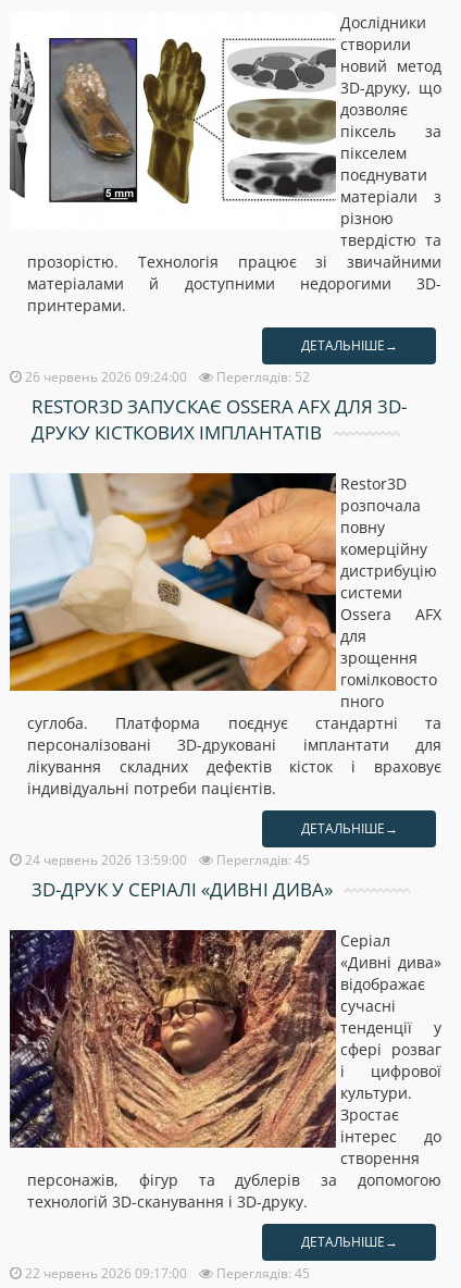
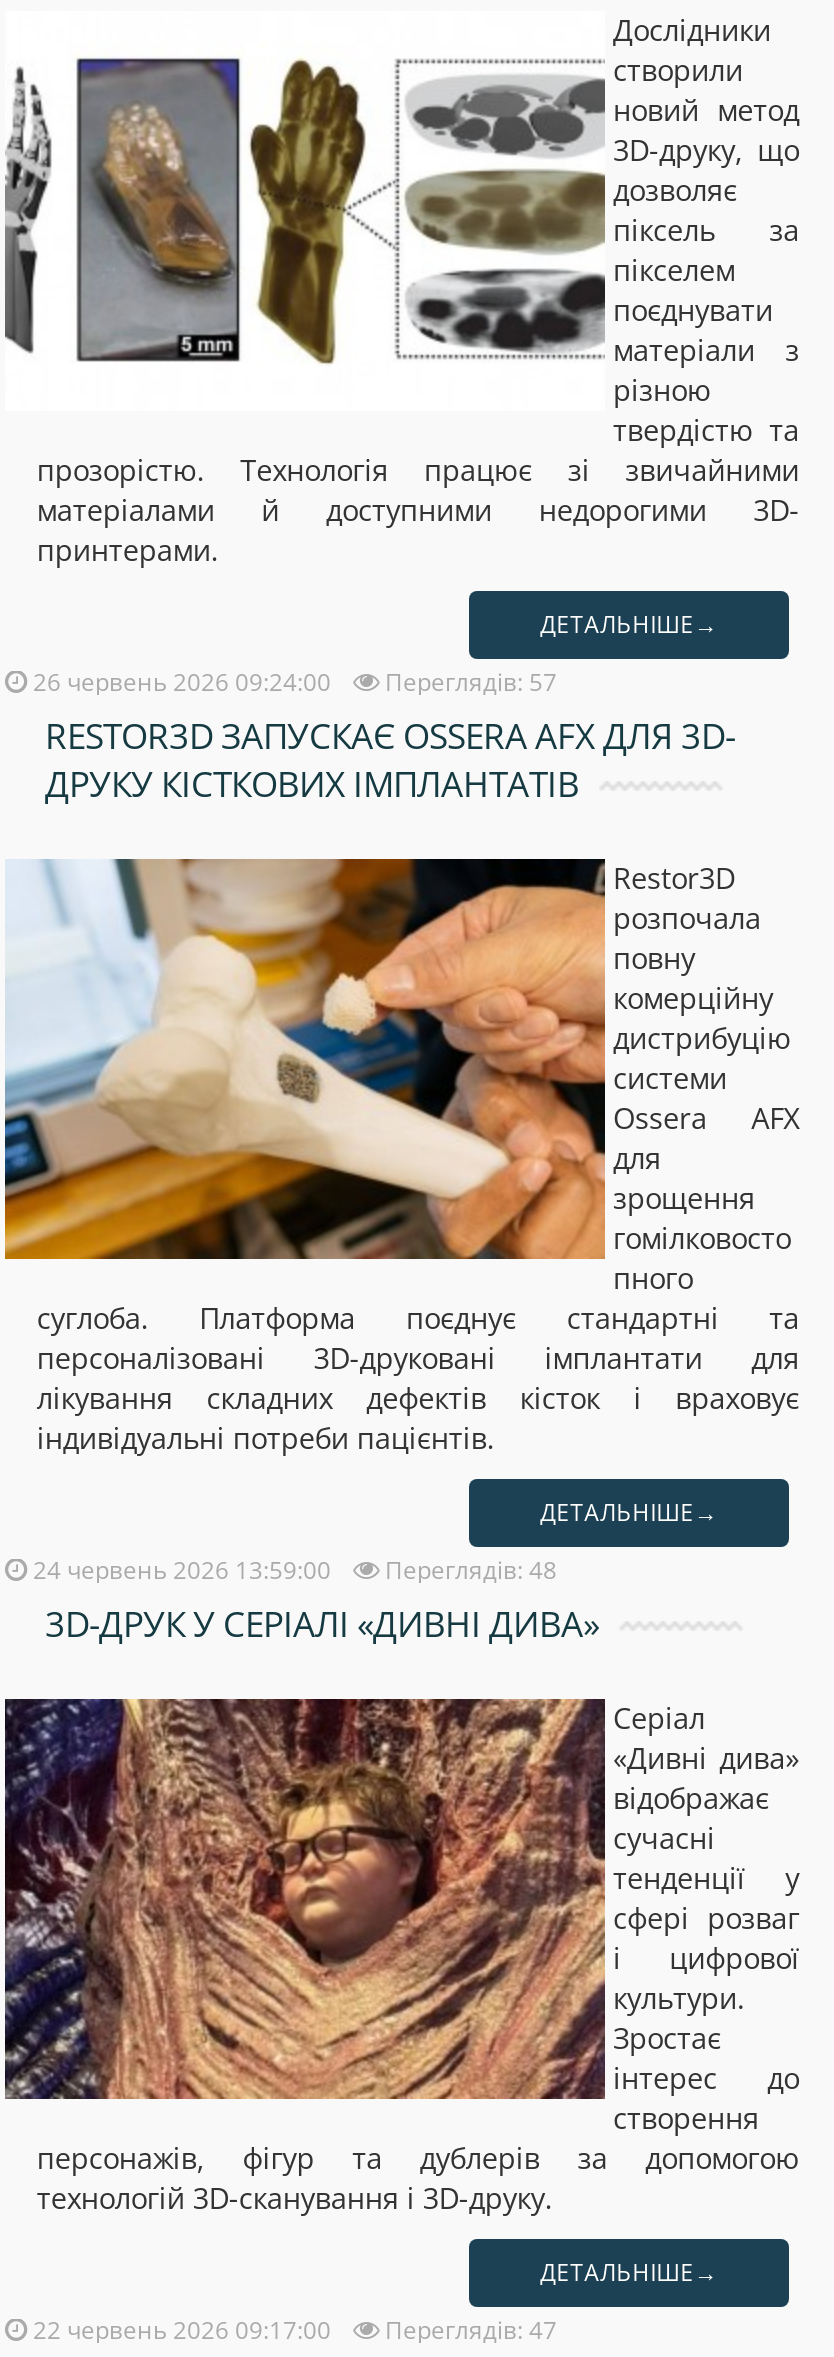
- 26 червень 2026 09:24:00 Переглядів: 52
+ 26 червень 2026 09:24:00 Переглядів: 57

- 24 червень 2026 13:59:00 Переглядів: 45
+ 24 червень 2026 13:59:00 Переглядів: 48

- 22 червень 2026 09:17:00 Переглядів: 45
+ 22 червень 2026 09:17:00 Переглядів: 47
